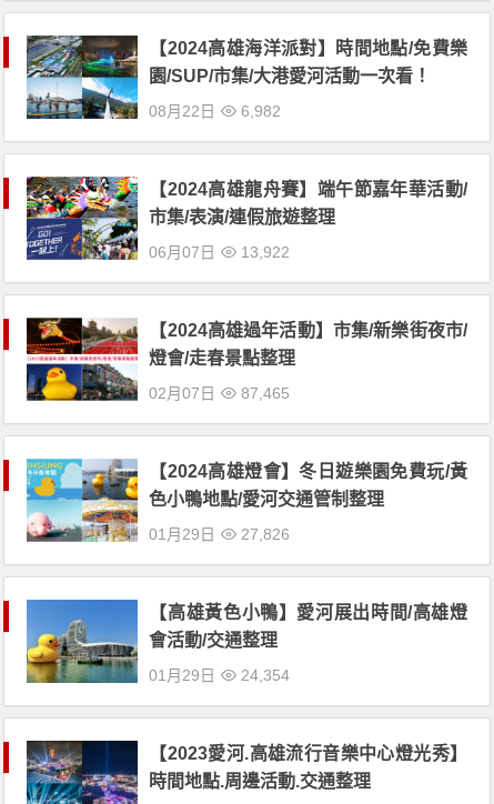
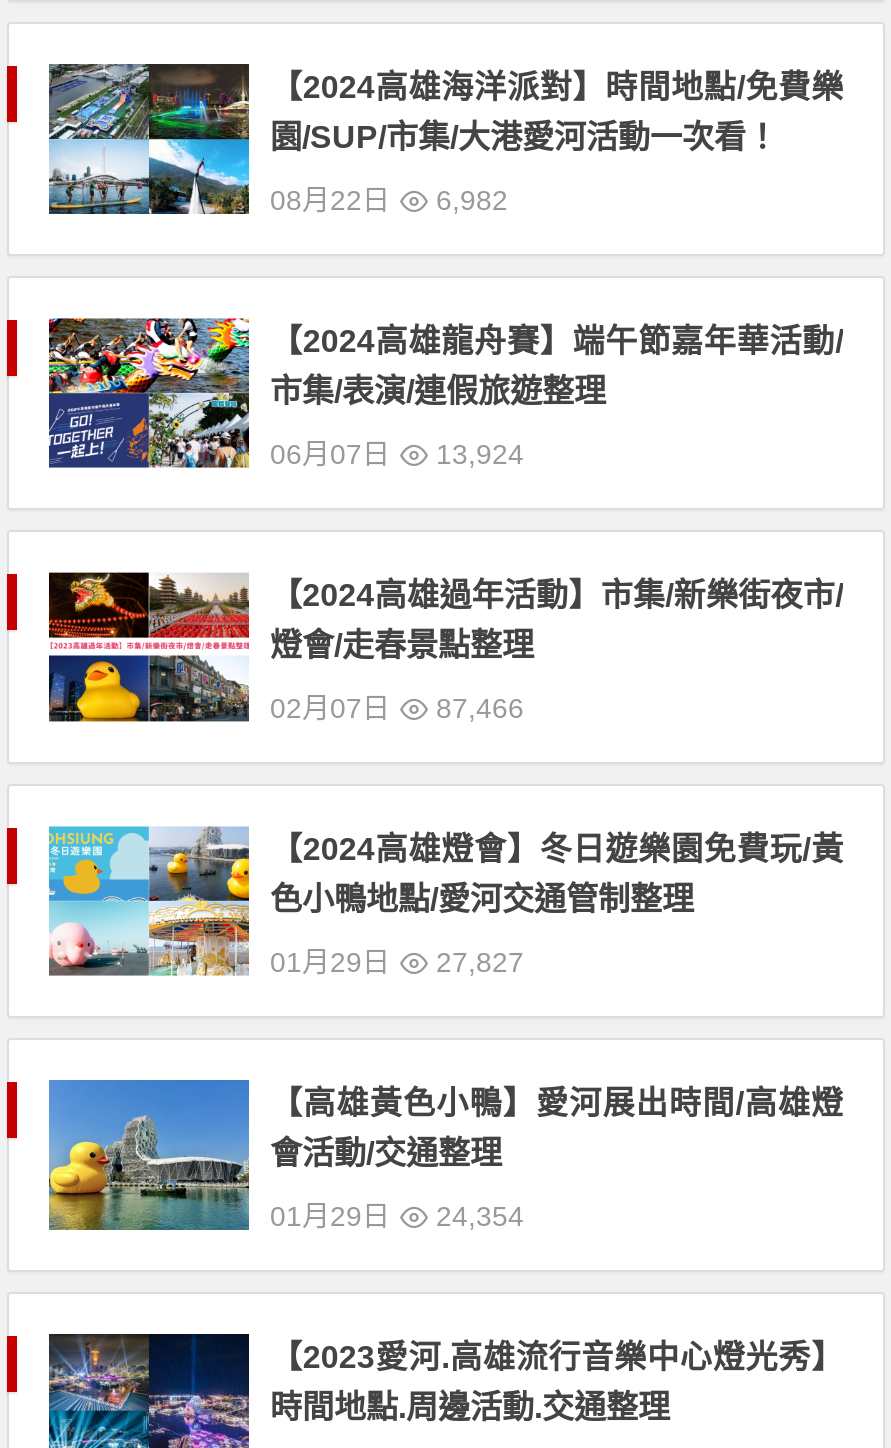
- 06月07日 13,922
+ 06月07日 13,924

- 02月07日 87,465
+ 02月07日 87,466

- 01月29日 27,826
+ 01月29日 27,827
